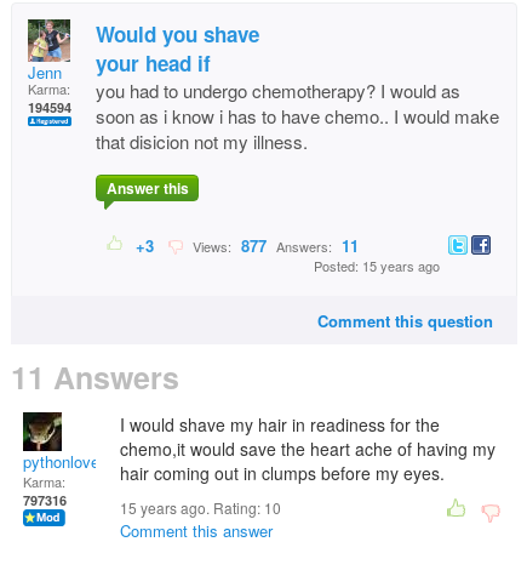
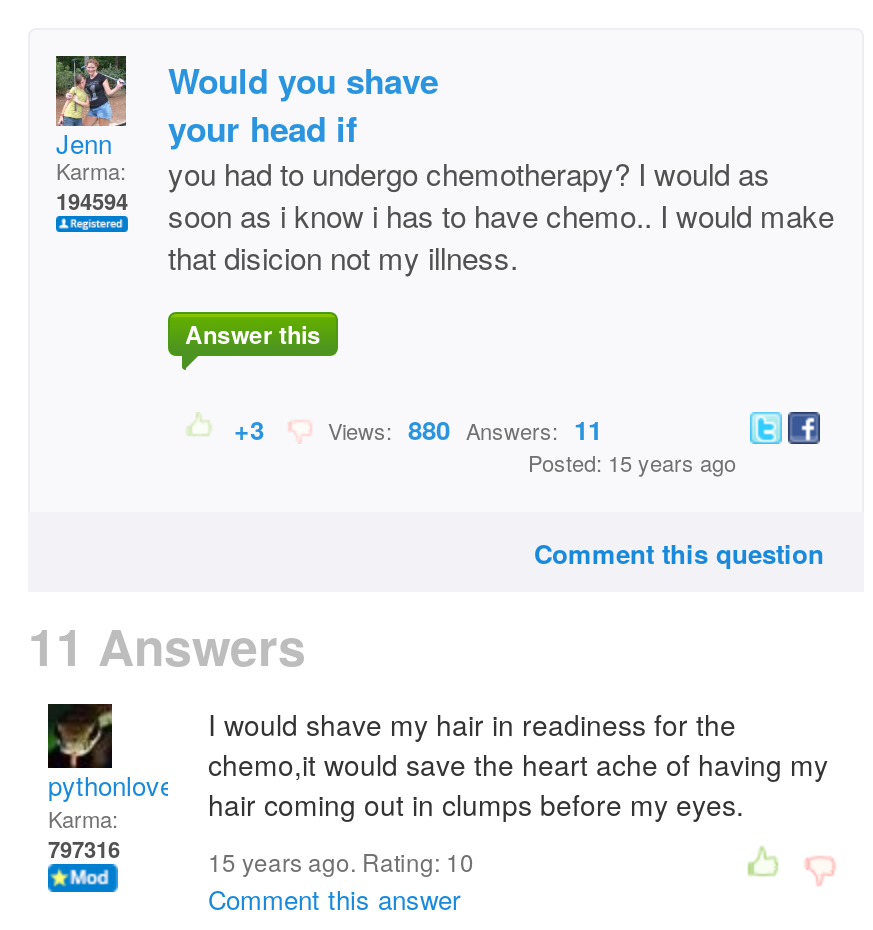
- Views: 877 Answers: 11
+ Views: 880 Answers: 11
